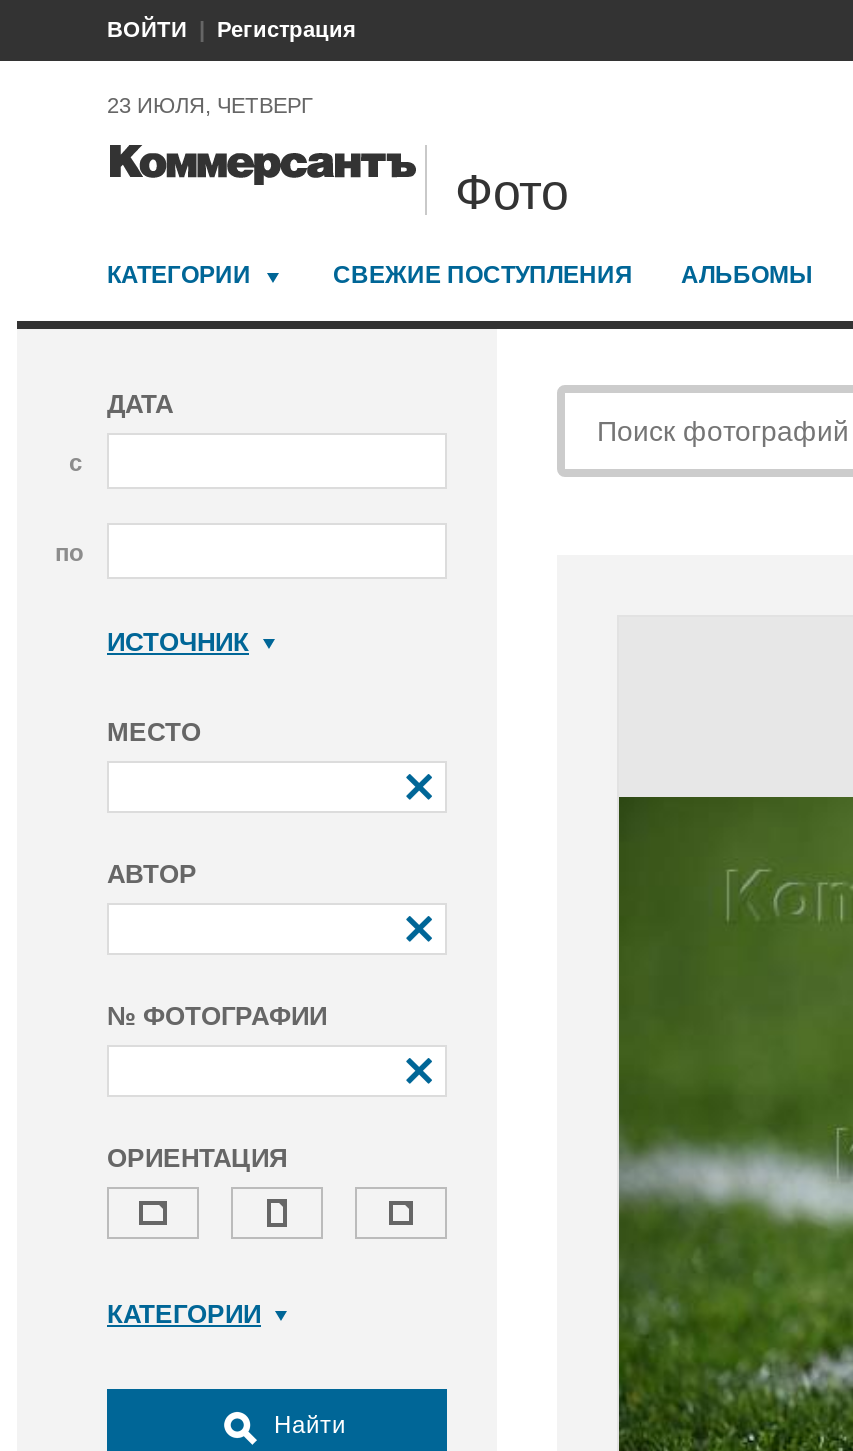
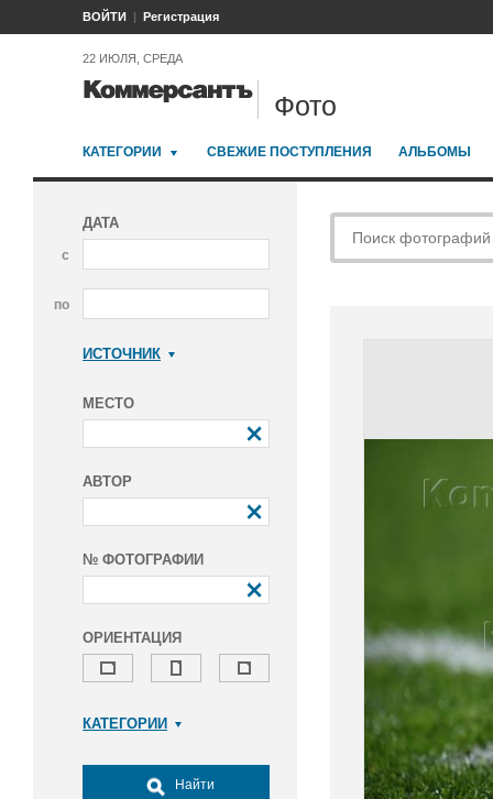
- 23 ИЮЛЯ, ЧЕТВЕРГ
+ 22 ИЮЛЯ, СРЕДА
